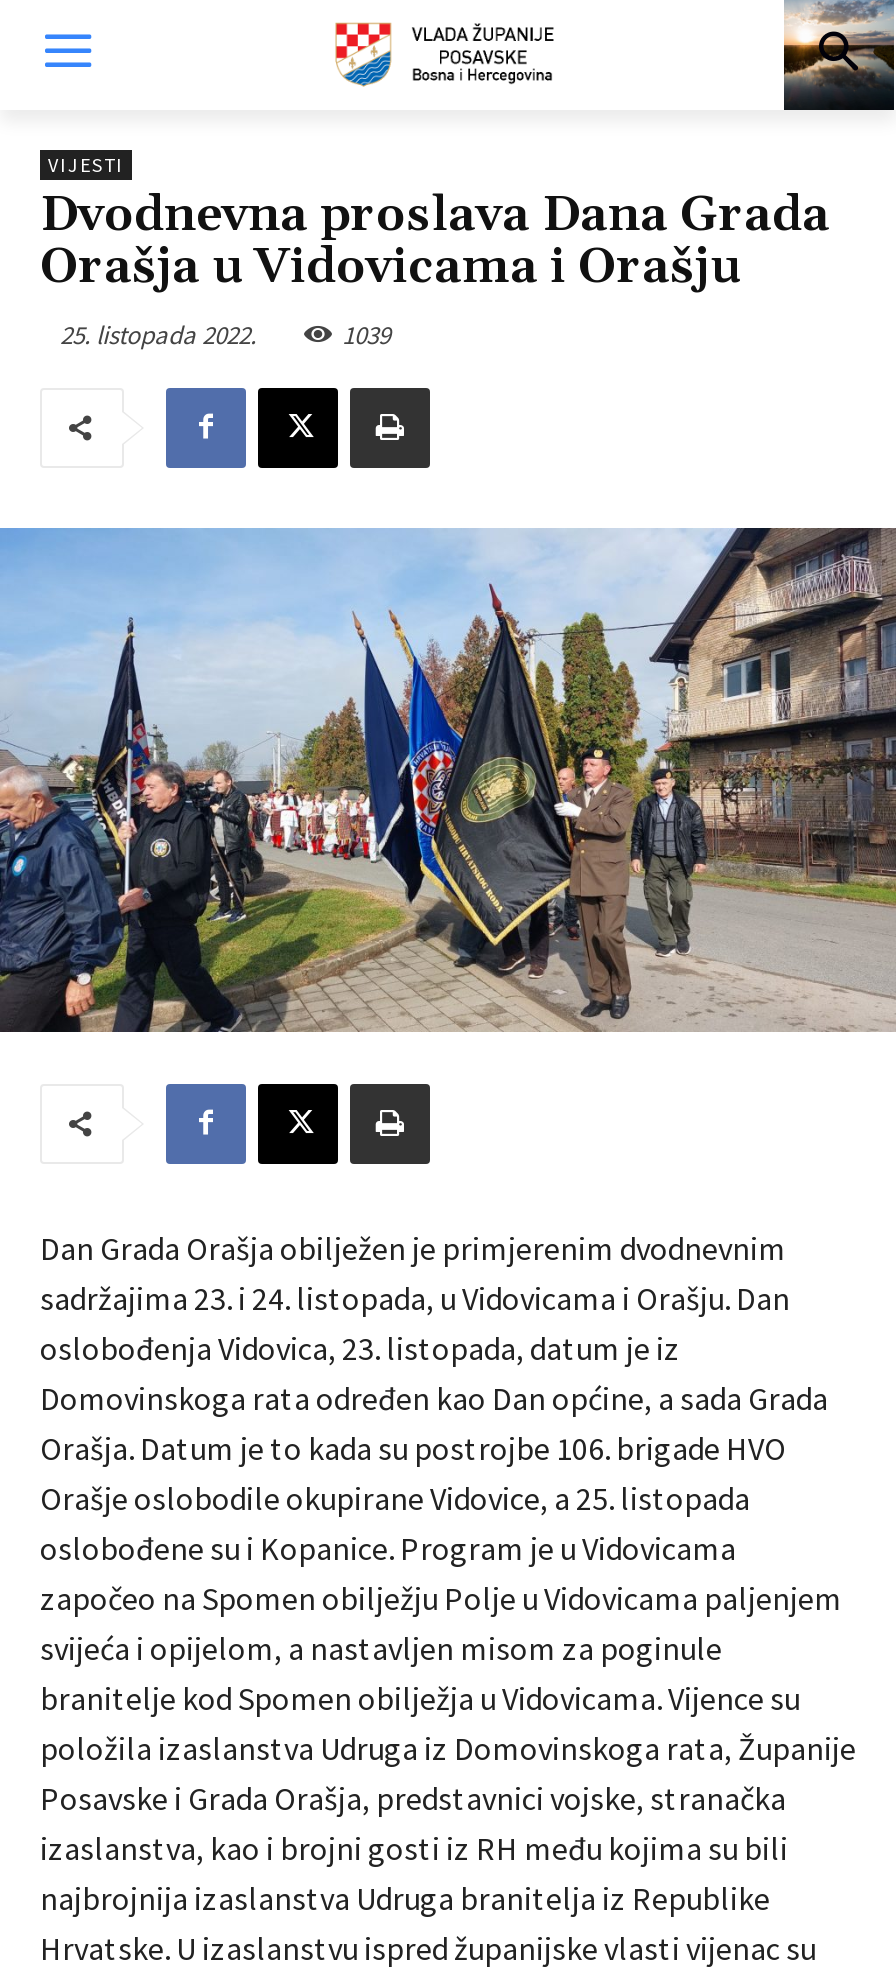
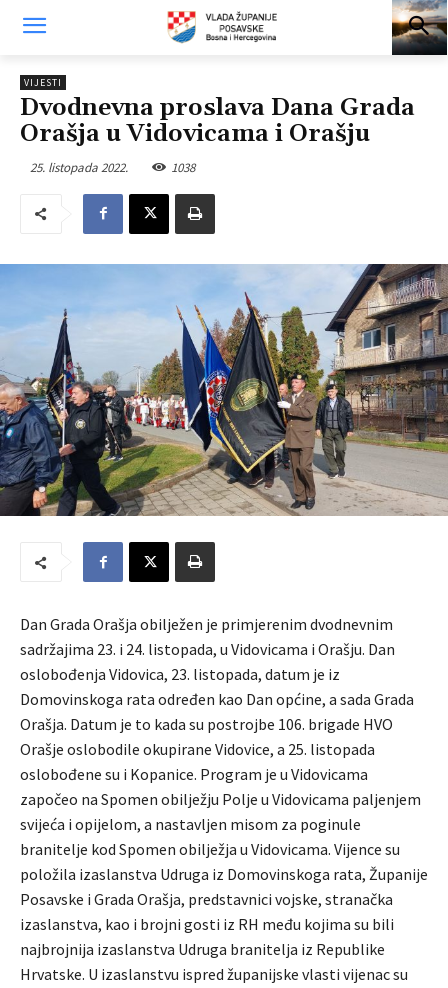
- 1039
+ 1038
